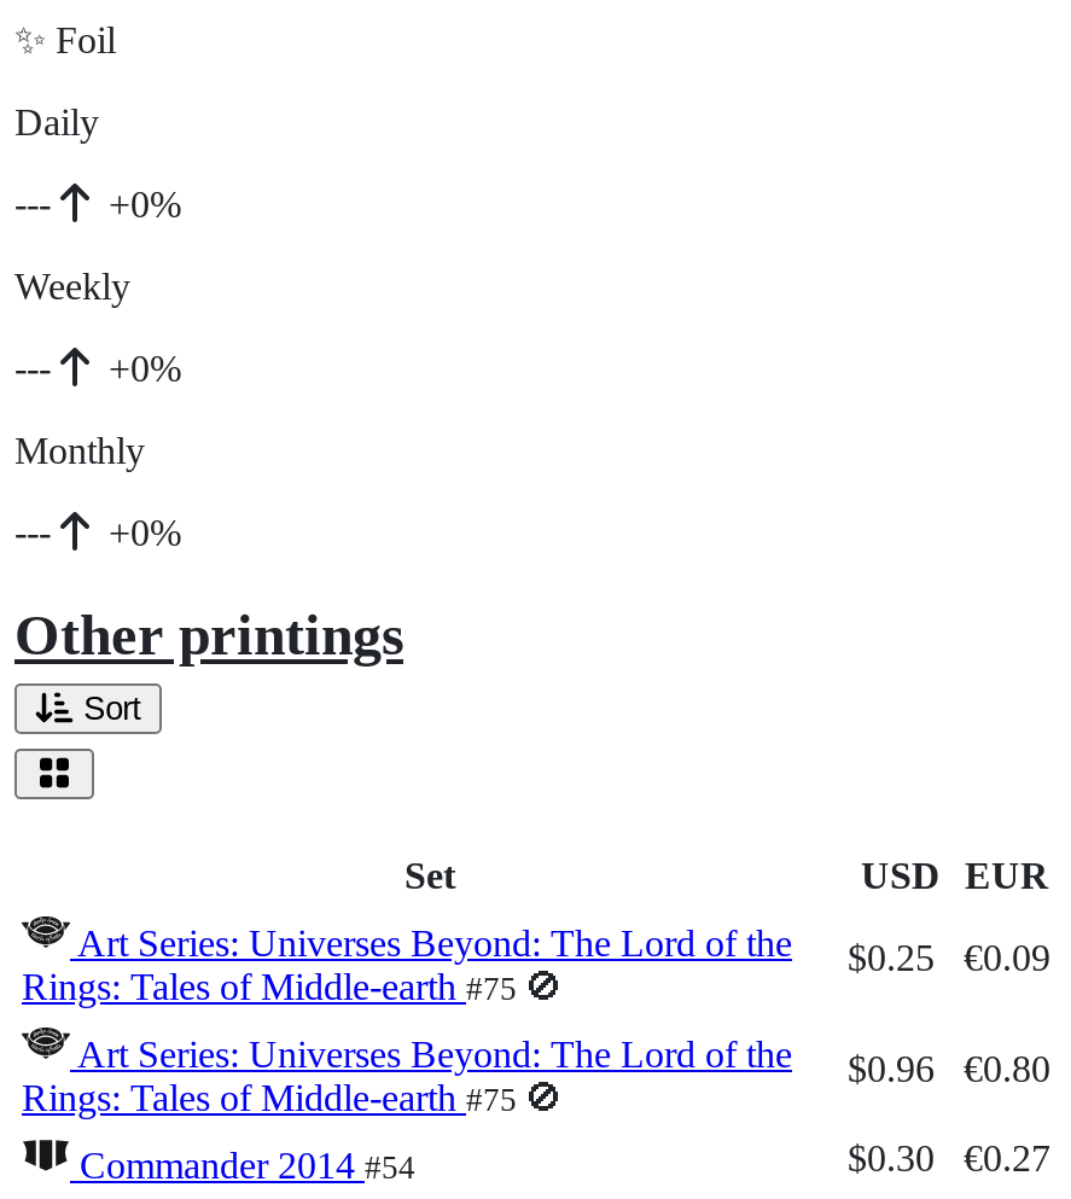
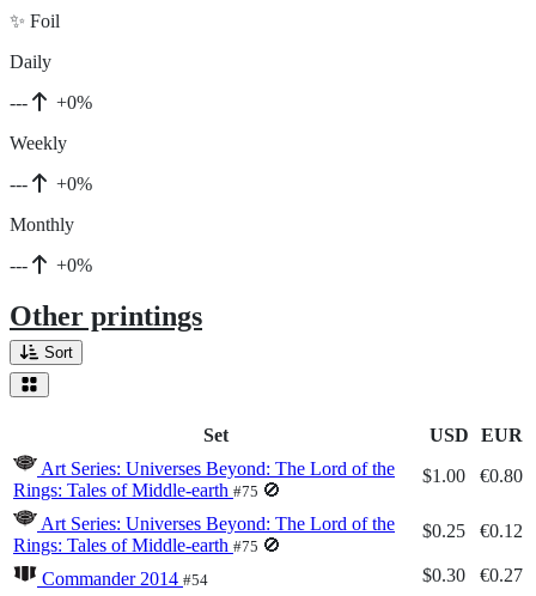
- $0.25
+ $1.00

- €0.09
+ €0.80

- $0.96
+ $0.25

- €0.80
+ €0.12
